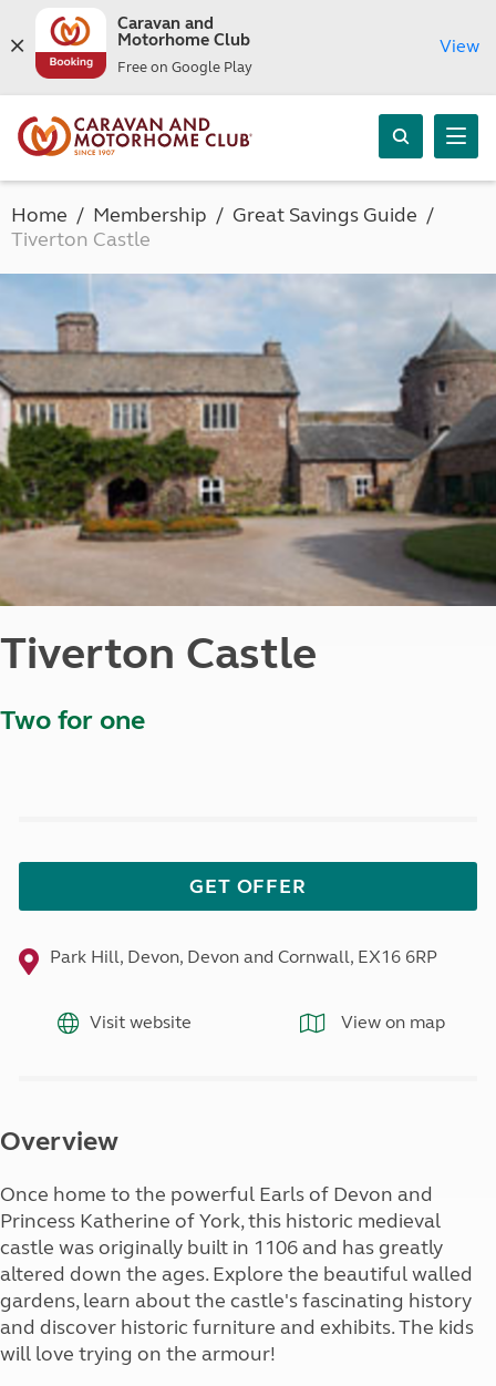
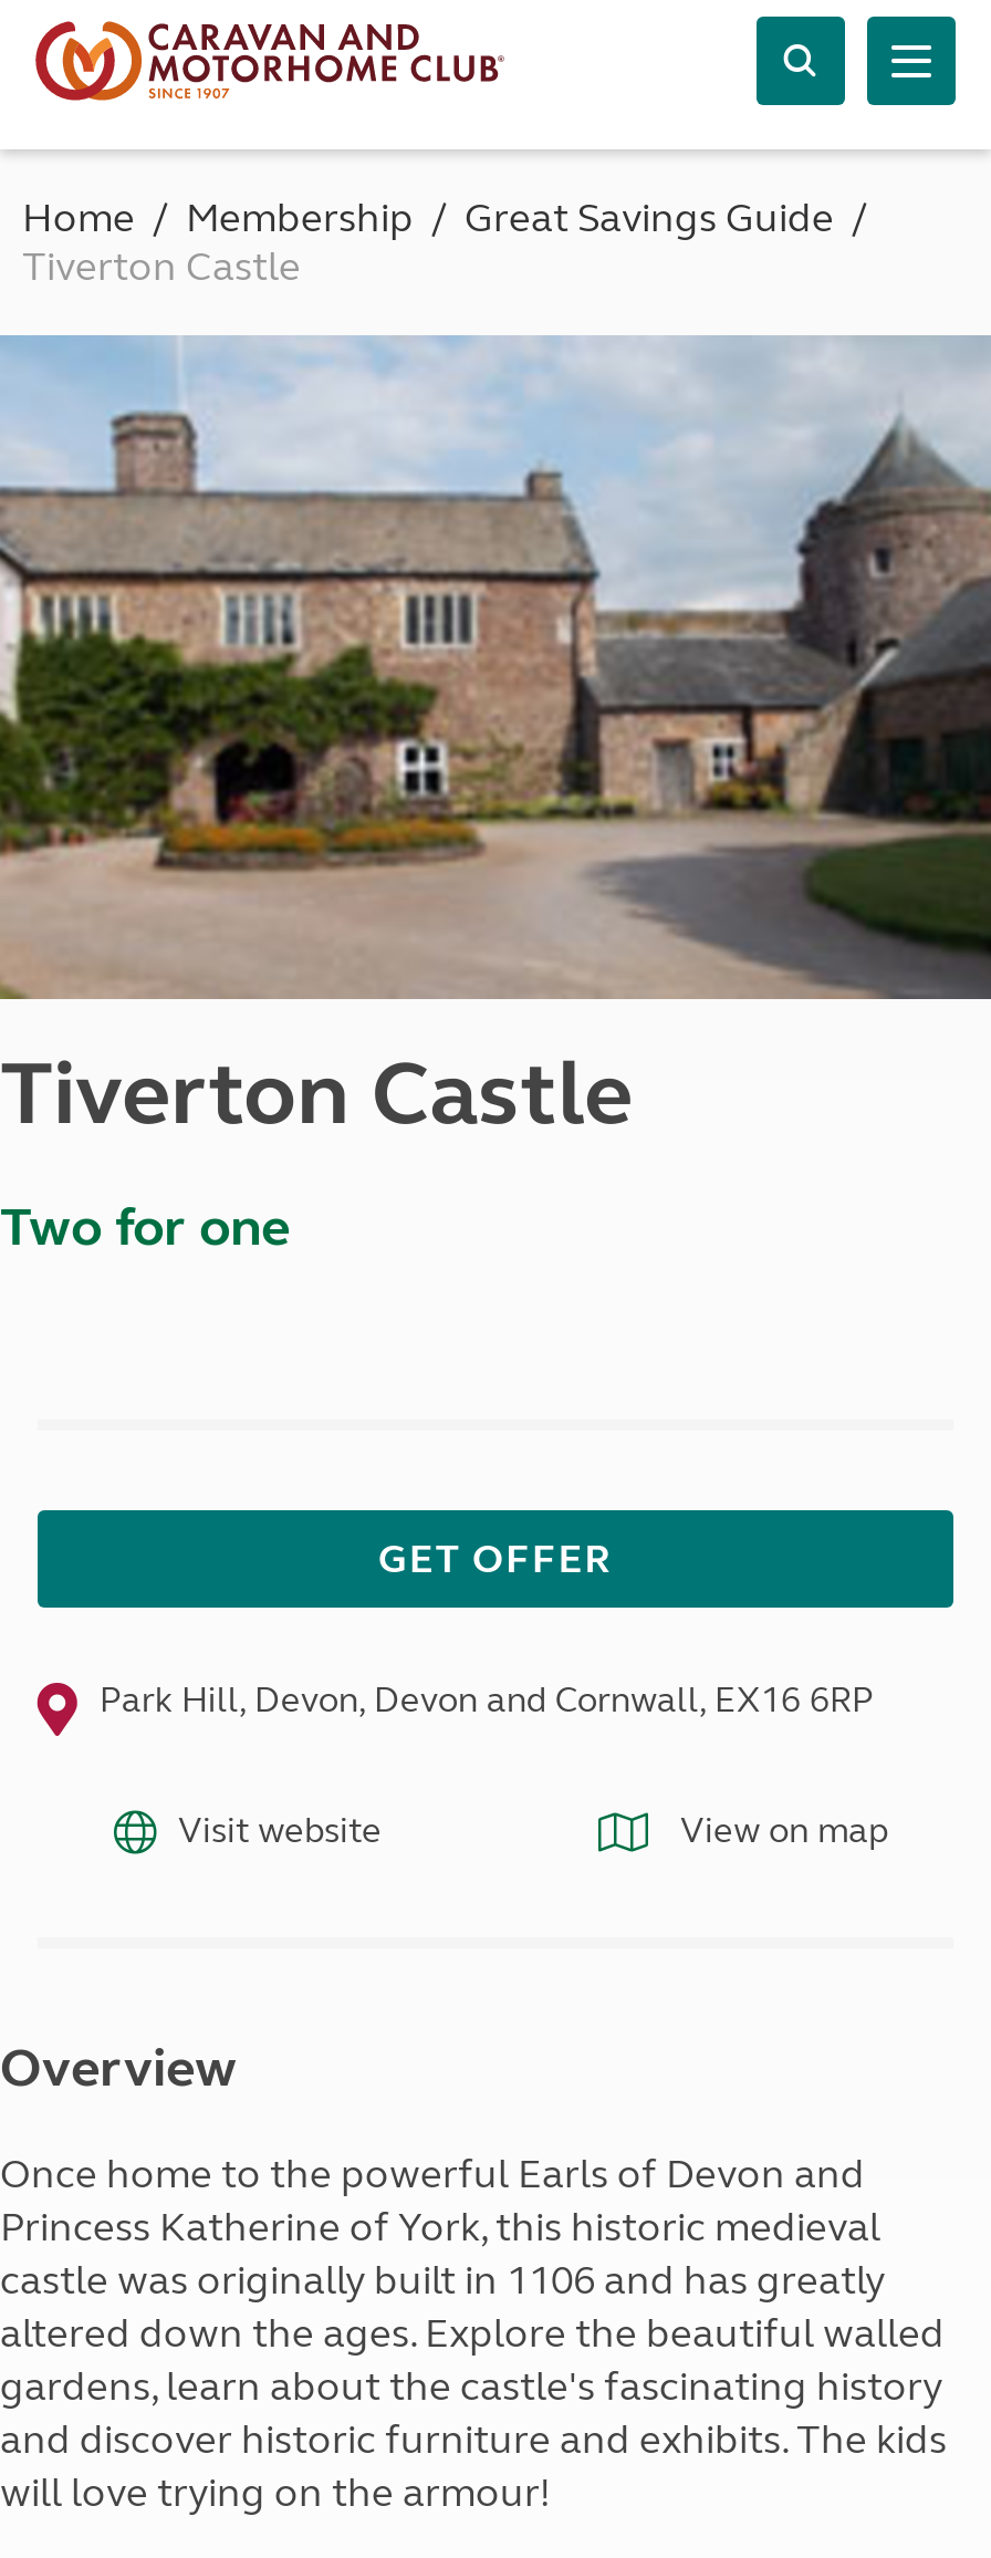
- [image]
- Caravan and
- Motorhome Club
- Free on Google Play

- View
